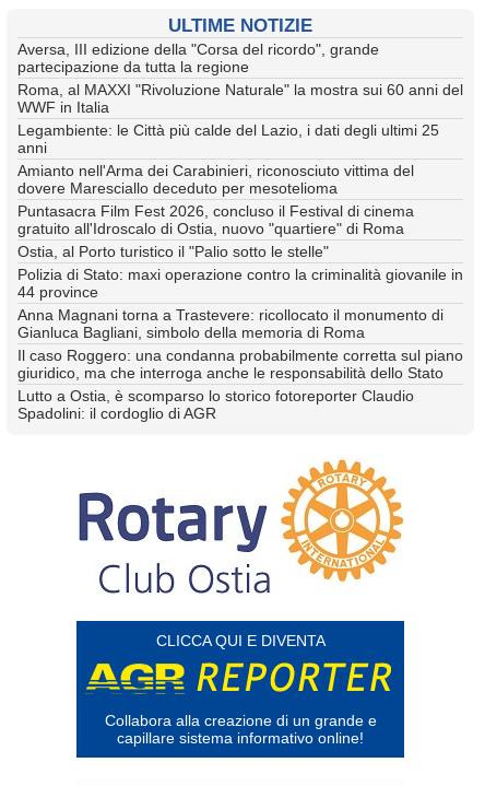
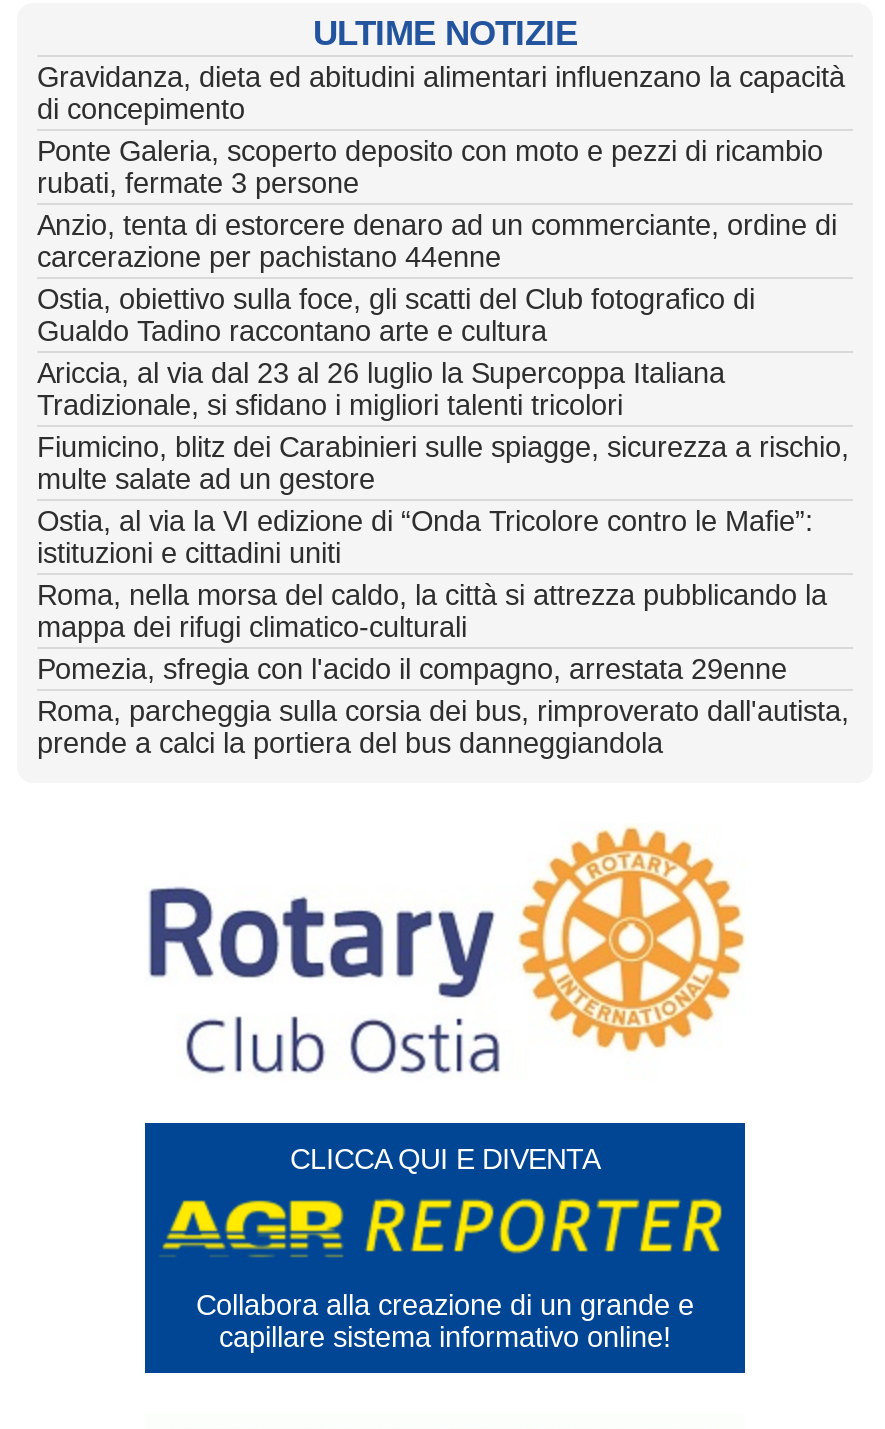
- Aversa, III edizione della "Corsa del ricordo", grande
- partecipazione da tutta la regione
- Roma, al MAXXI "Rivoluzione Naturale" la mostra sui 60 anni del
- WWF in Italia
- Legambiente: le Città più calde del Lazio, i dati degli ultimi 25
- anni
- Amianto nell'Arma dei Carabinieri, riconosciuto vittima del
- dovere Maresciallo deceduto per mesotelioma
- Puntasacra Film Fest 2026, concluso il Festival di cinema
- gratuito all'Idroscalo di Ostia, nuovo "quartiere" di Roma
- Ostia, al Porto turistico il "Palio sotto le stelle"
- Polizia di Stato: maxi operazione contro la criminalità giovanile in
- 44 province
- Anna Magnani torna a Trastevere: ricollocato il monumento di
- Gianluca Bagliani, simbolo della memoria di Roma
- Il caso Roggero: una condanna probabilmente corretta sul piano
- giuridico, ma che interroga anche le responsabilità dello Stato
- Lutto a Ostia, è scomparso lo storico fotoreporter Claudio
- Spadolini: il cordoglio di AGR
+ Gravidanza, dieta ed abitudini alimentari influenzano la capacità
+ di concepimento
+ Ponte Galeria, scoperto deposito con moto e pezzi di ricambio
+ rubati, fermate 3 persone
+ Anzio, tenta di estorcere denaro ad un commerciante, ordine di
+ carcerazione per pachistano 44enne
+ Ostia, obiettivo sulla foce, gli scatti del Club fotografico di
+ Gualdo Tadino raccontano arte e cultura
+ Ariccia, al via dal 23 al 26 luglio la Supercoppa Italiana
+ Tradizionale, si sfidano i migliori talenti tricolori
+ Fiumicino, blitz dei Carabinieri sulle spiagge, sicurezza a rischio,
+ multe salate ad un gestore
+ Ostia, al via la VI edizione di “Onda Tricolore contro le Mafie”:
+ istituzioni e cittadini uniti
+ Roma, nella morsa del caldo, la città si attrezza pubblicando la
+ mappa dei rifugi climatico-culturali
+ Pomezia, sfregia con l'acido il compagno, arrestata 29enne
+ Roma, parcheggia sulla corsia dei bus, rimproverato dall'autista,
+ prende a calci la portiera del bus danneggiandola
